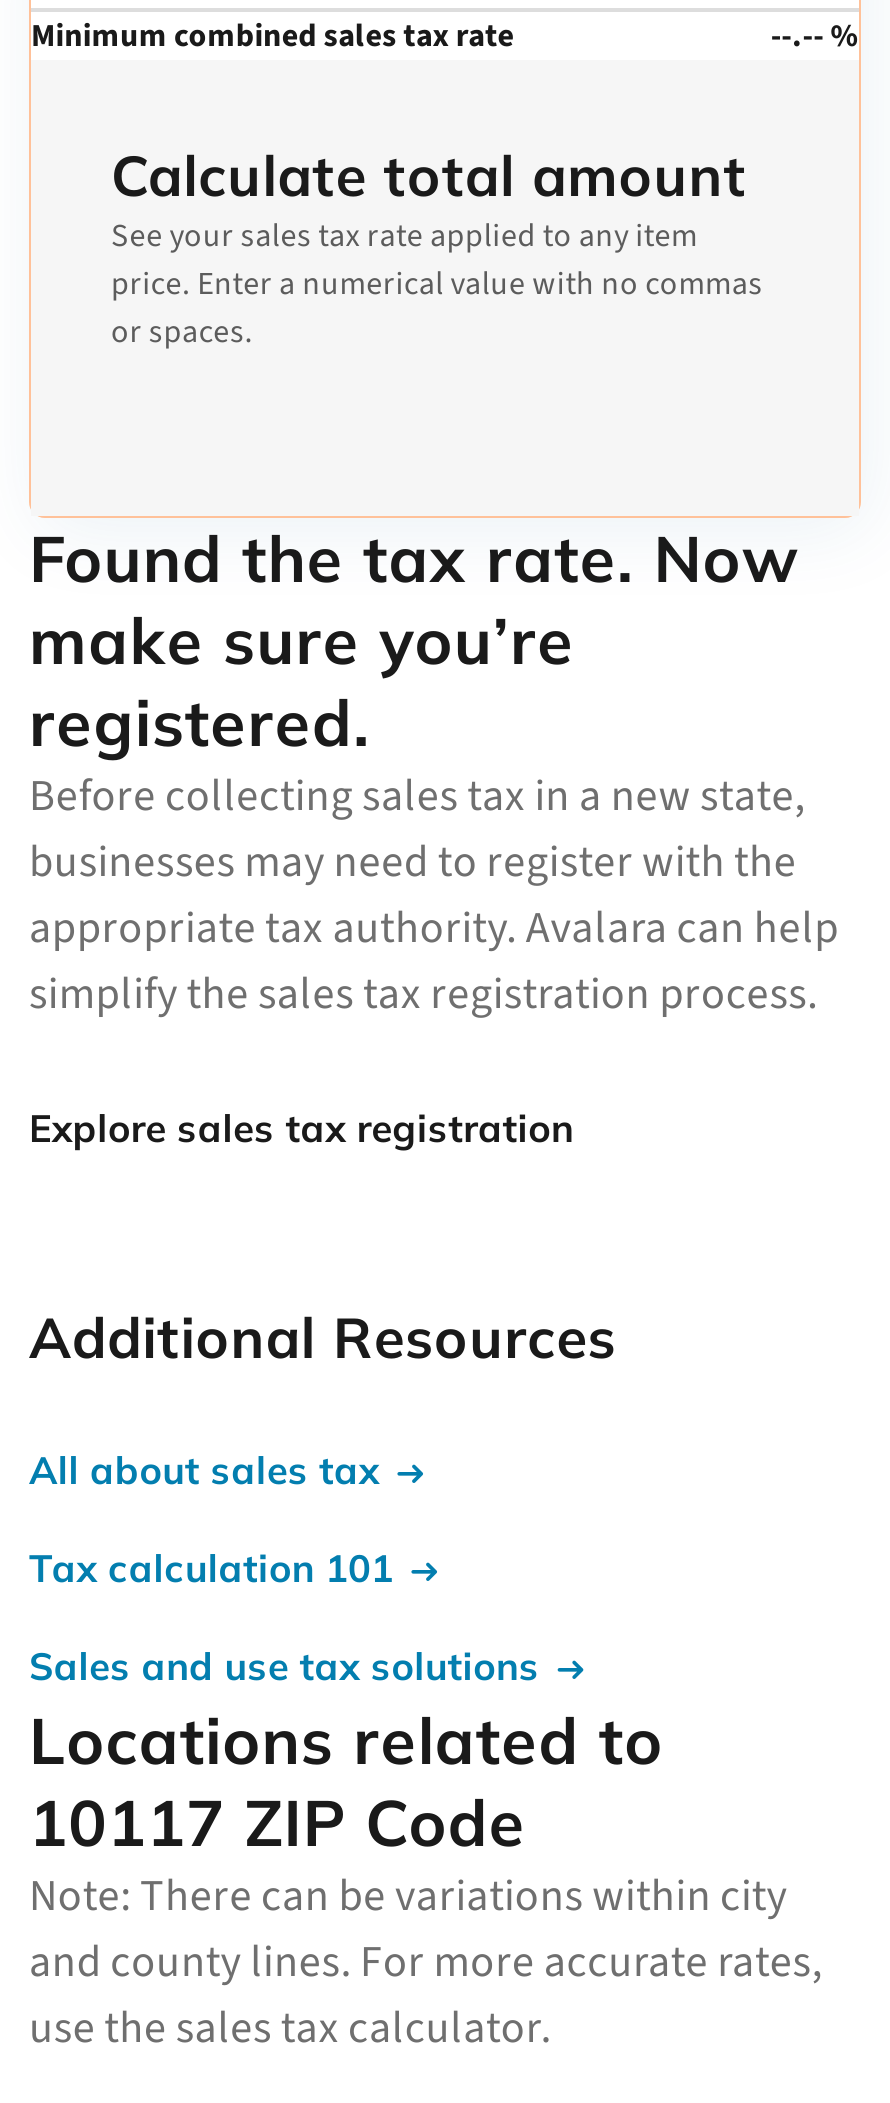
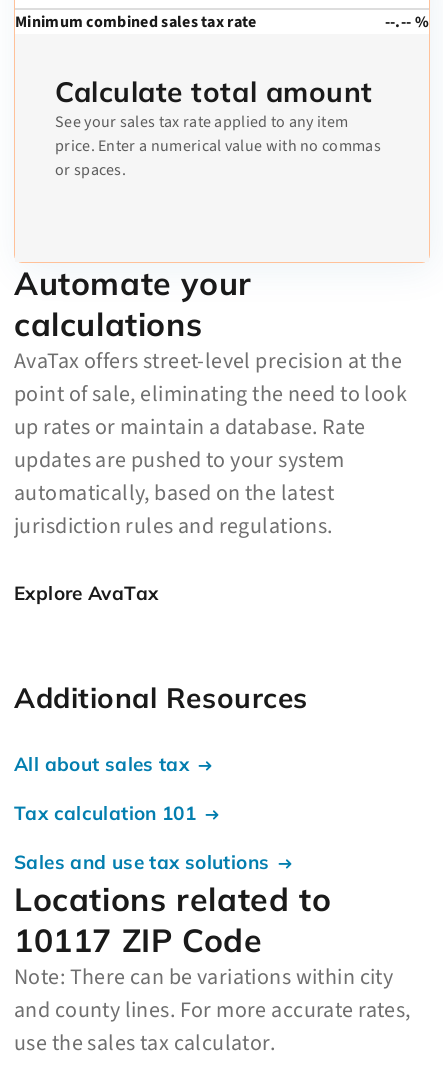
- Found the tax rate. Now
- make sure you’re
- registered.
- Before collecting sales tax in a new state,
- businesses may need to register with the
- appropriate tax authority. Avalara can help
- simplify the sales tax registration process.
+ Automate your
+ calculations
+ AvaTax offers street-level precision at the
+ point of sale, eliminating the need to look
+ up rates or maintain a database. Rate
+ updates are pushed to your system
+ automatically, based on the latest
+ jurisdiction rules and regulations.

- Explore sales tax registration
+ Explore AvaTax
